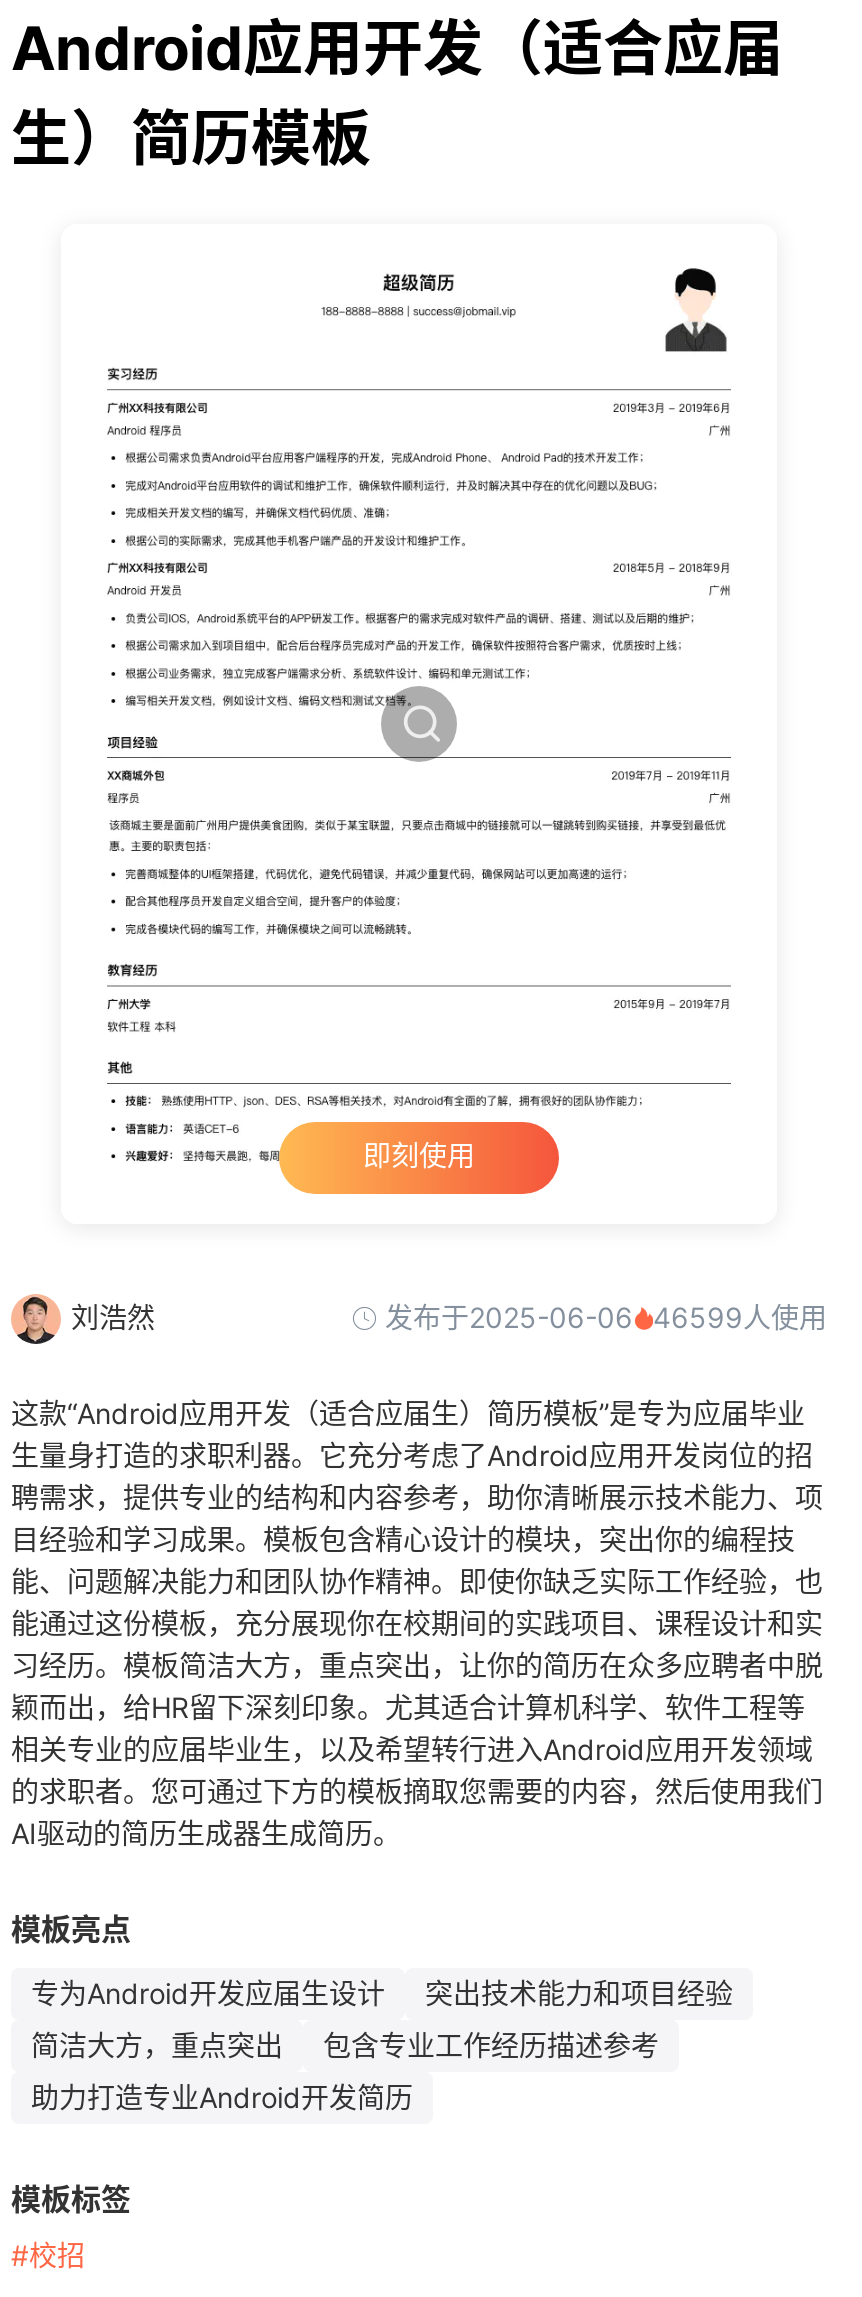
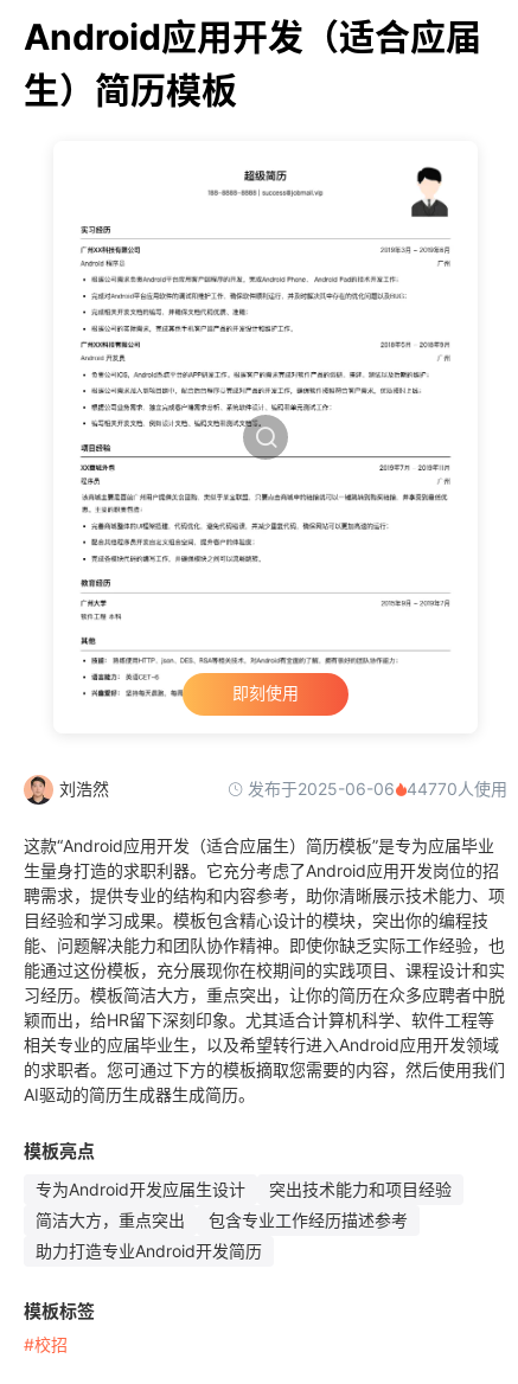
- 发布于2025-06-06 46599人使用
+ 发布于2025-06-06 44770人使用
